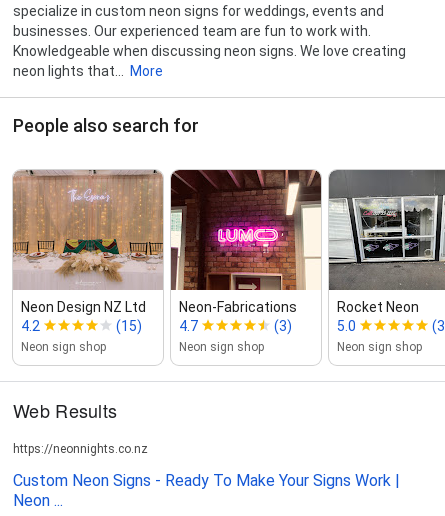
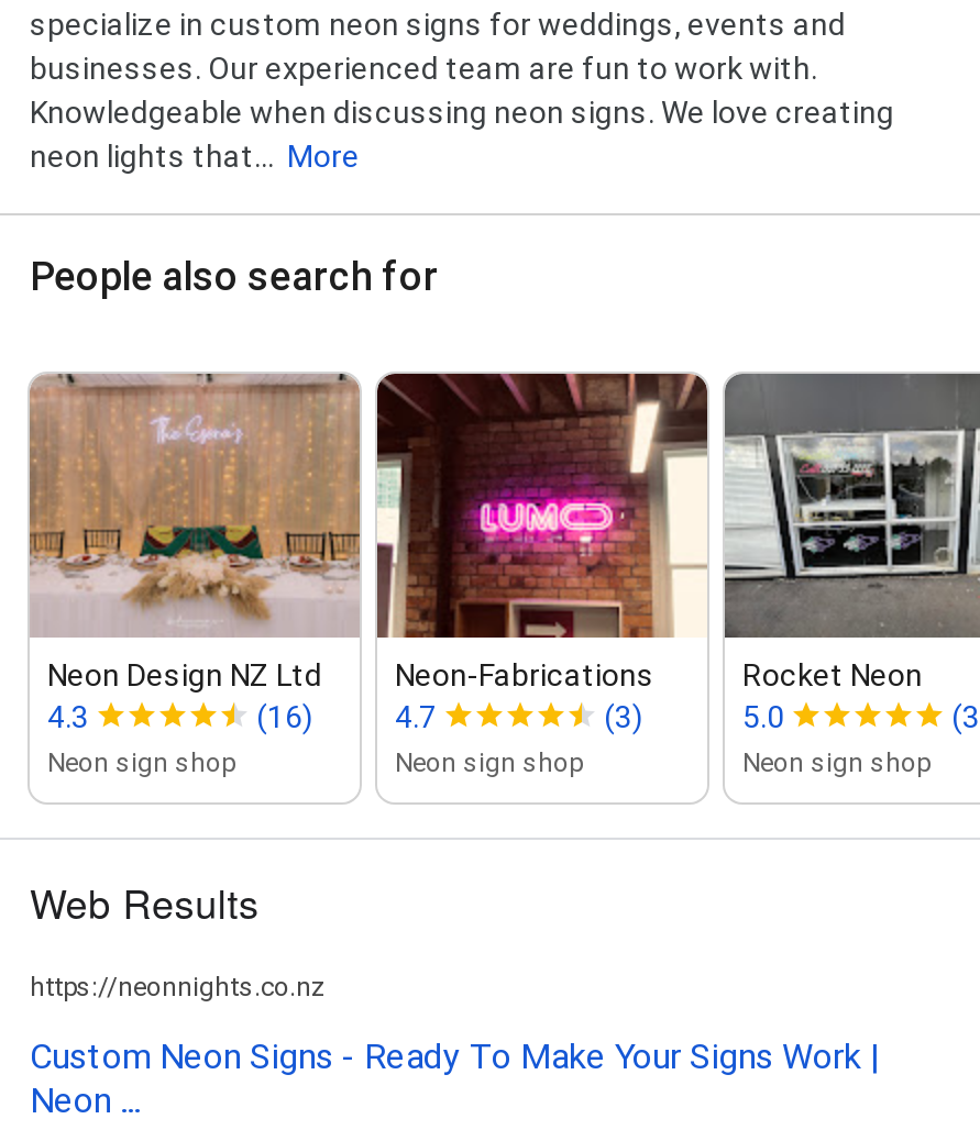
- 4.2
+ 4.3

- (15)
+ (16)
